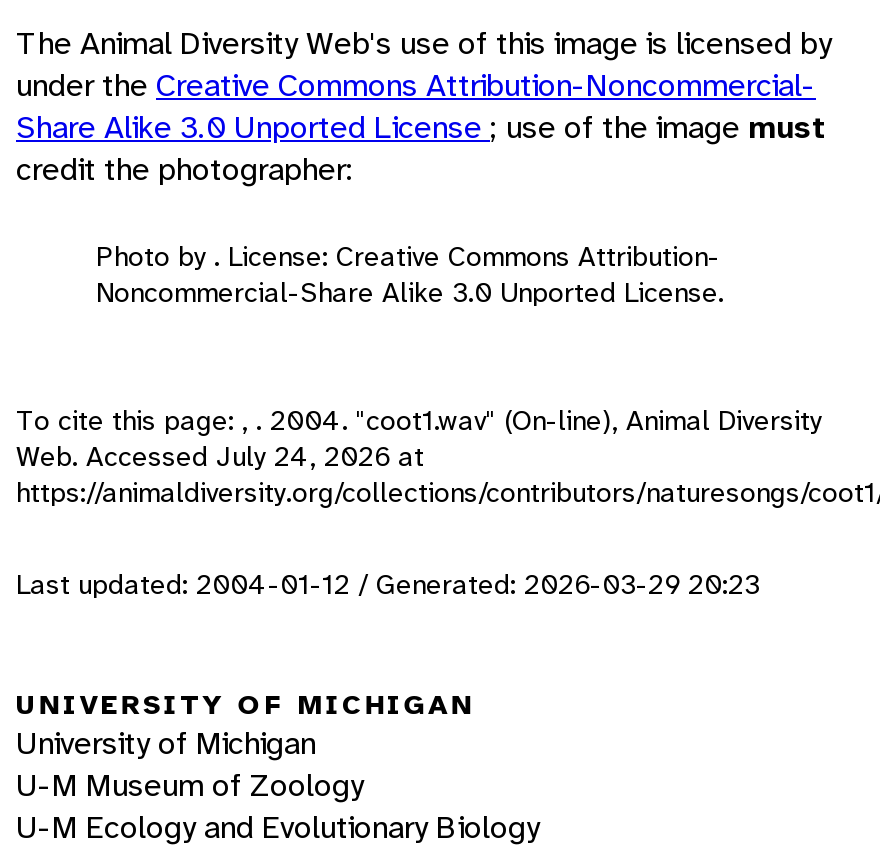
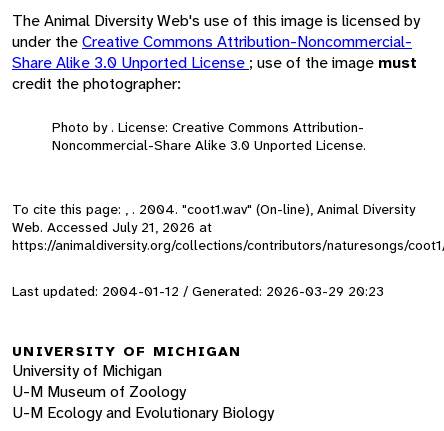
- Web. Accessed July 24, 2026 at
+ Web. Accessed July 21, 2026 at
